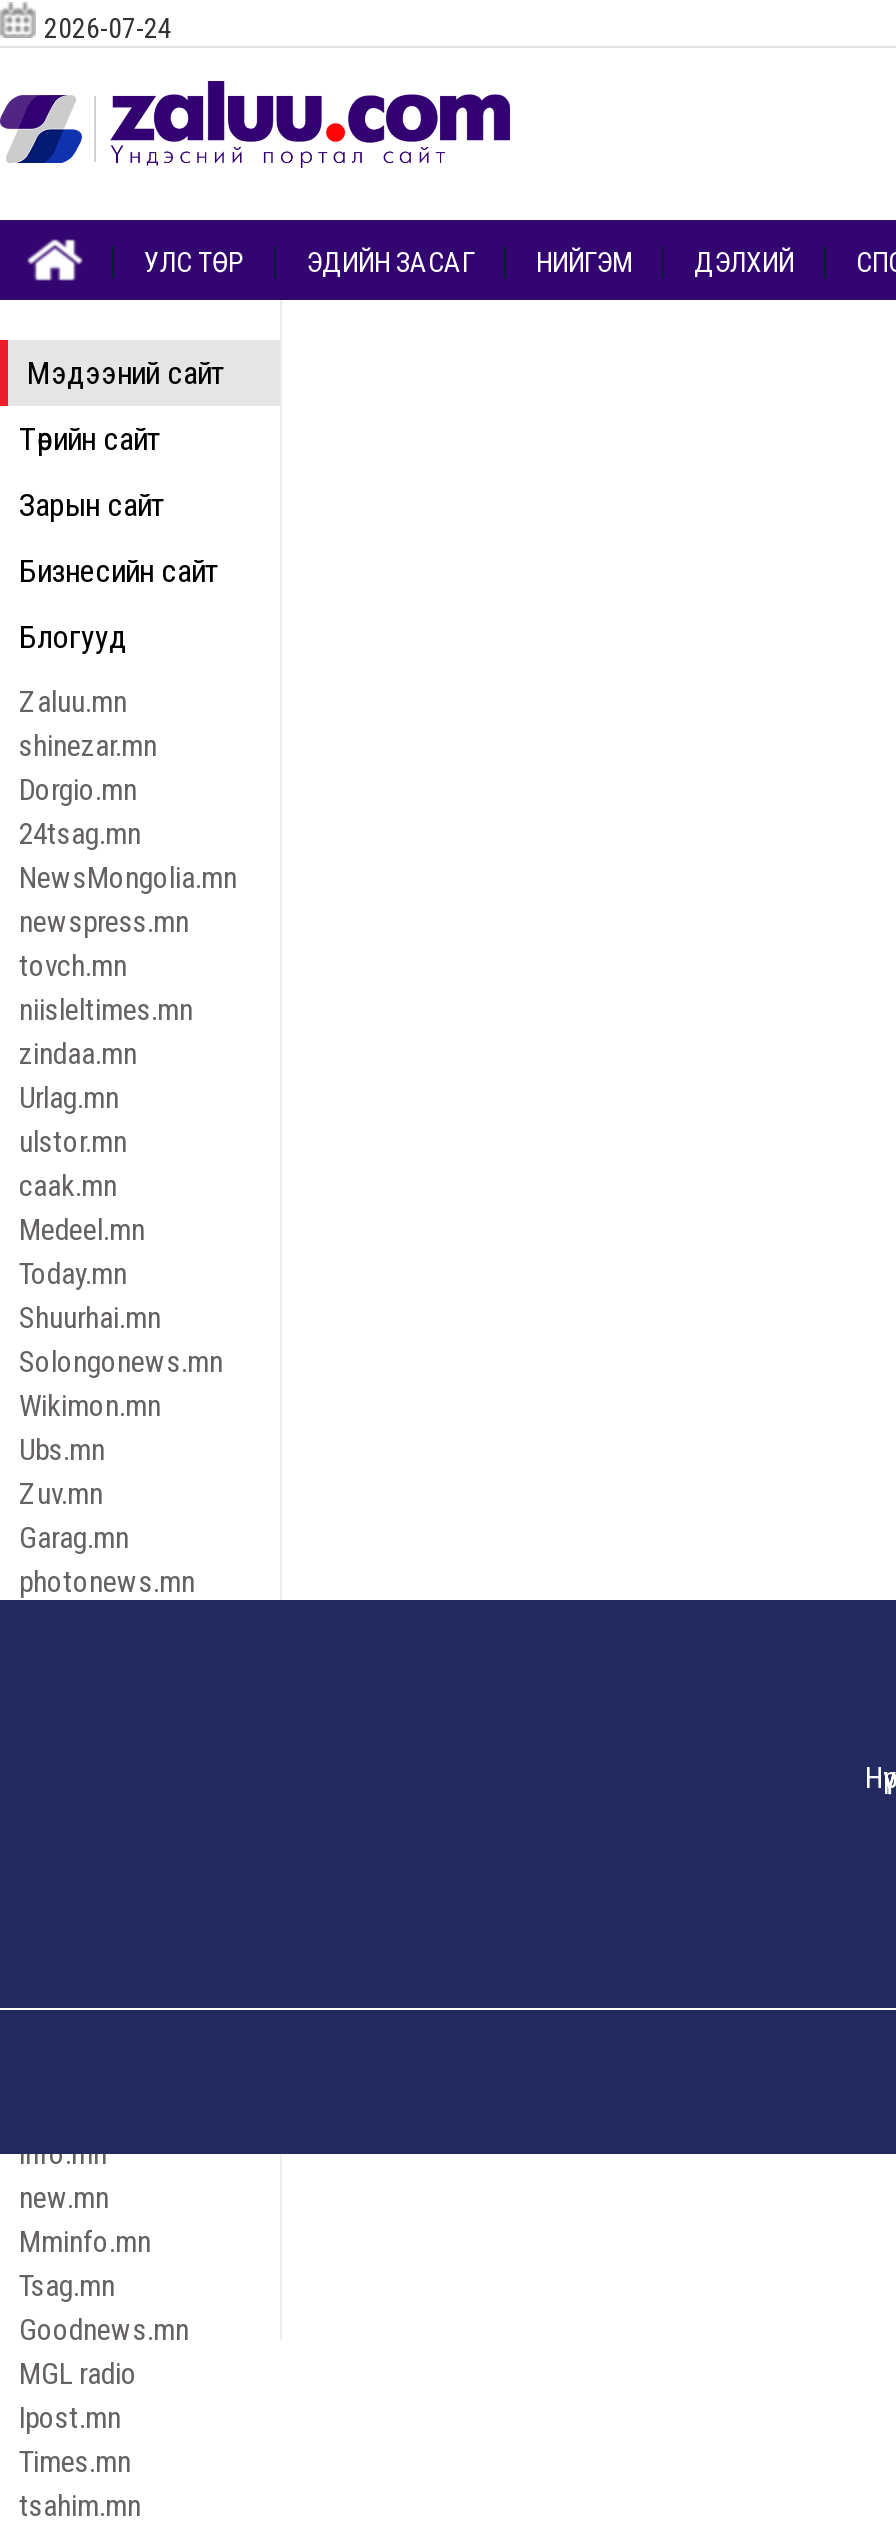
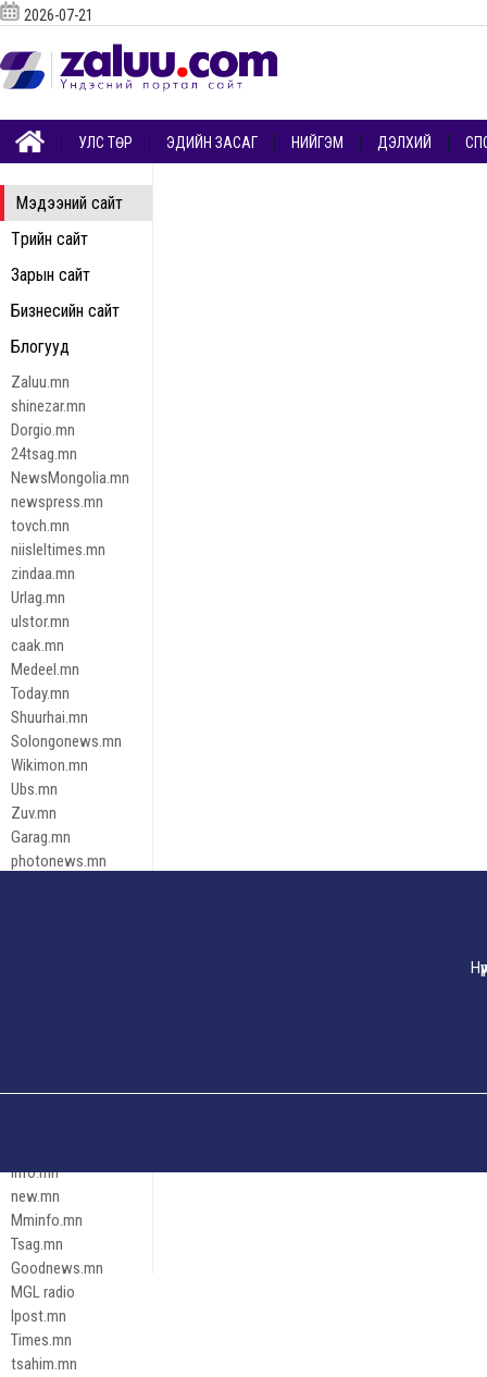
- 2026-07-24
+ 2026-07-21
